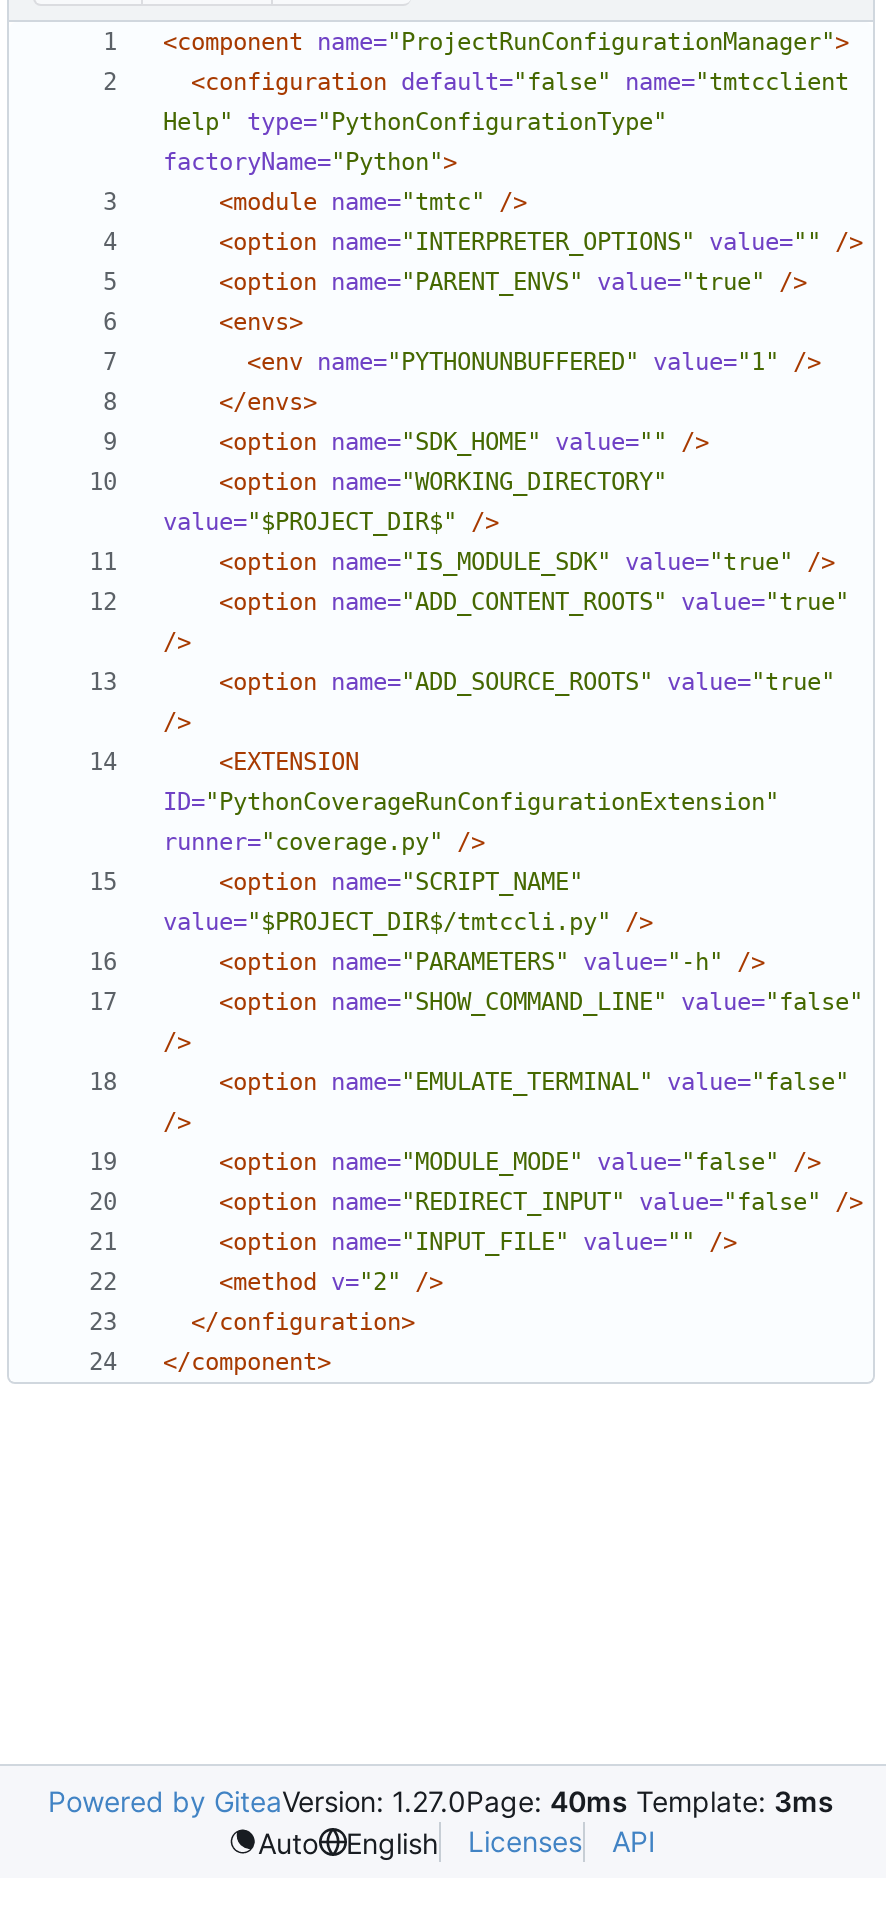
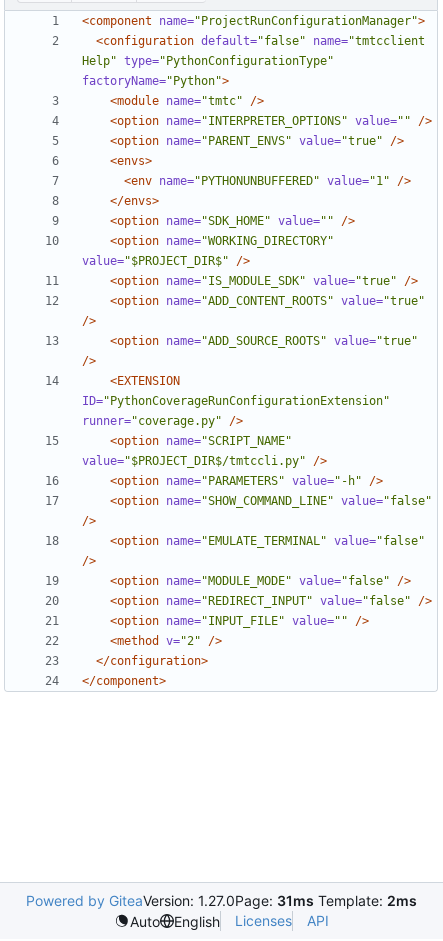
- Powered by GiteaVersion: 1.27.0Page: 40ms Template: 3ms
+ Powered by GiteaVersion: 1.27.0Page: 31ms Template: 2ms
